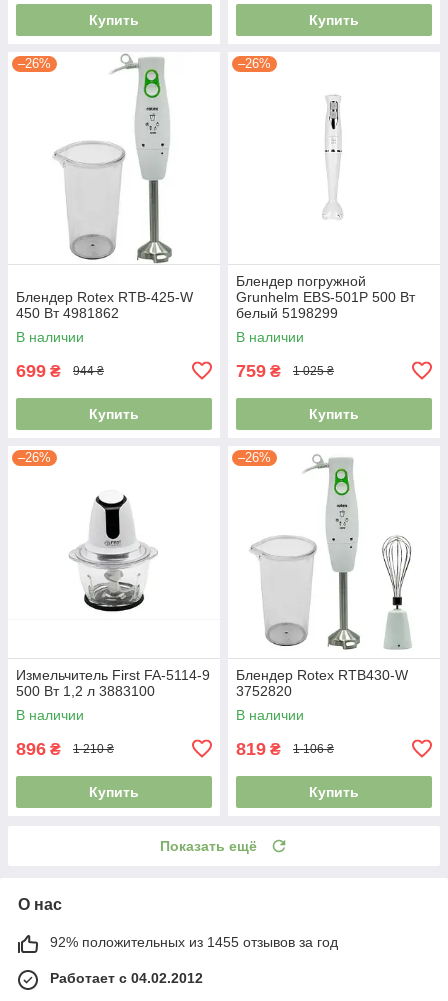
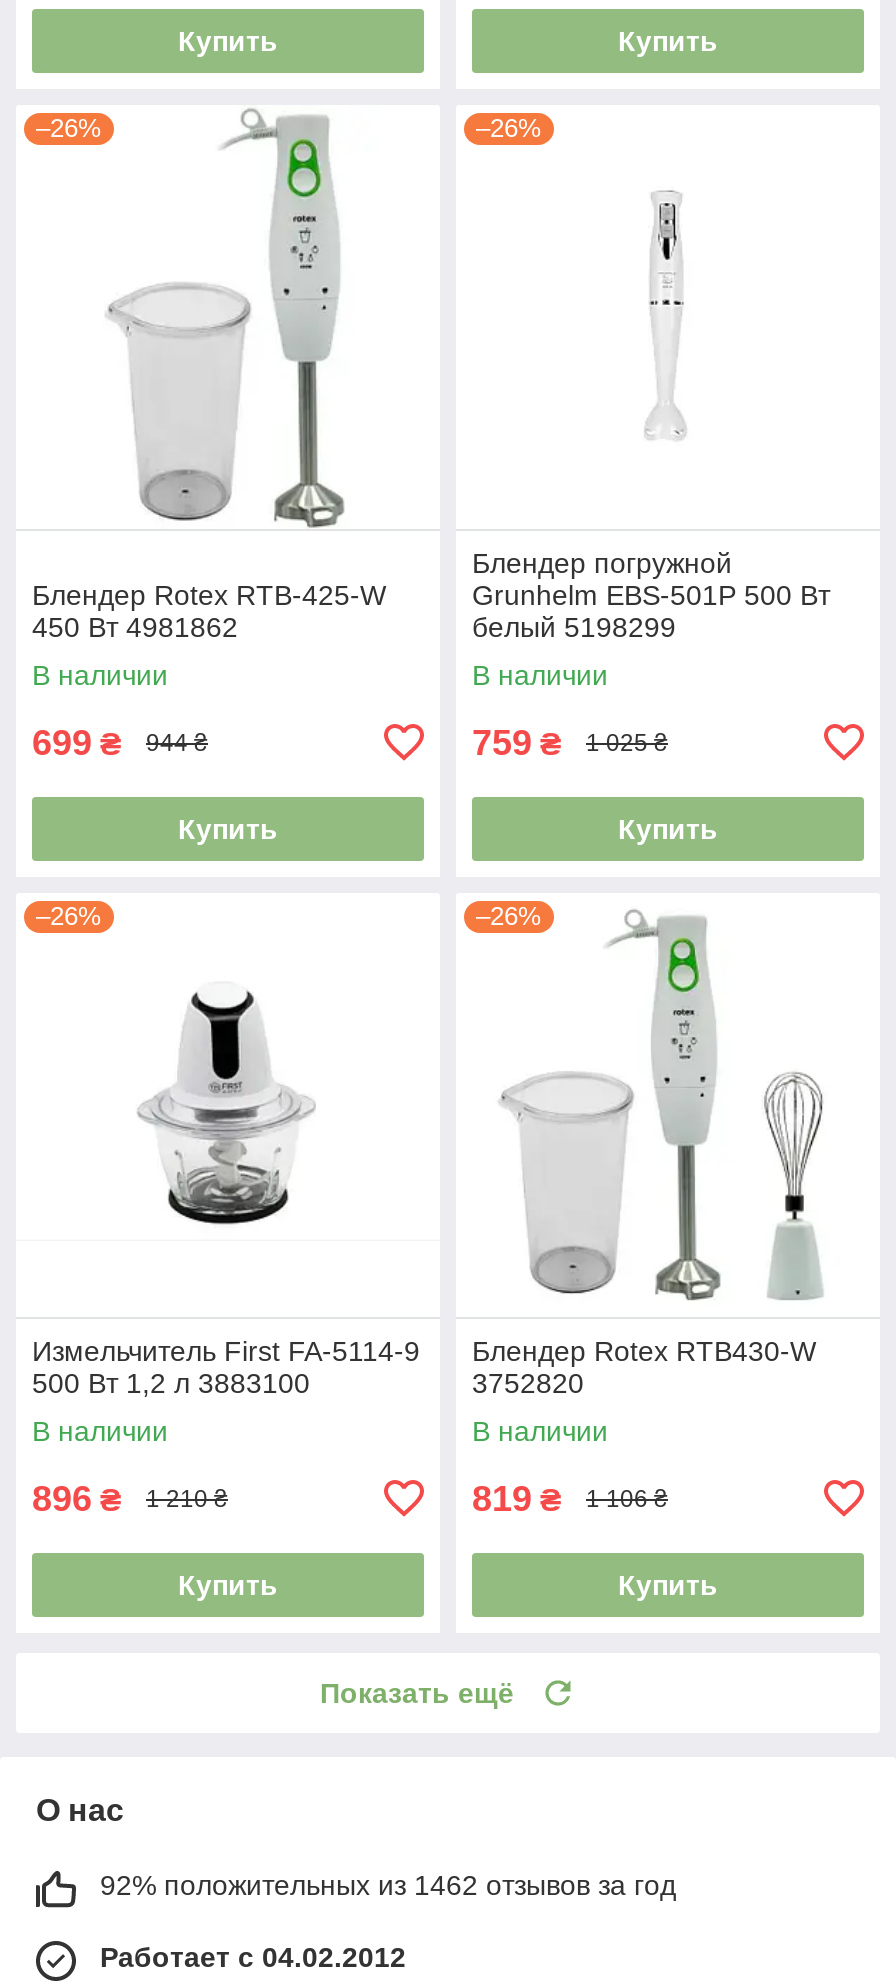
- 92% положительных из 1455 отзывов за год
+ 92% положительных из 1462 отзывов за год
